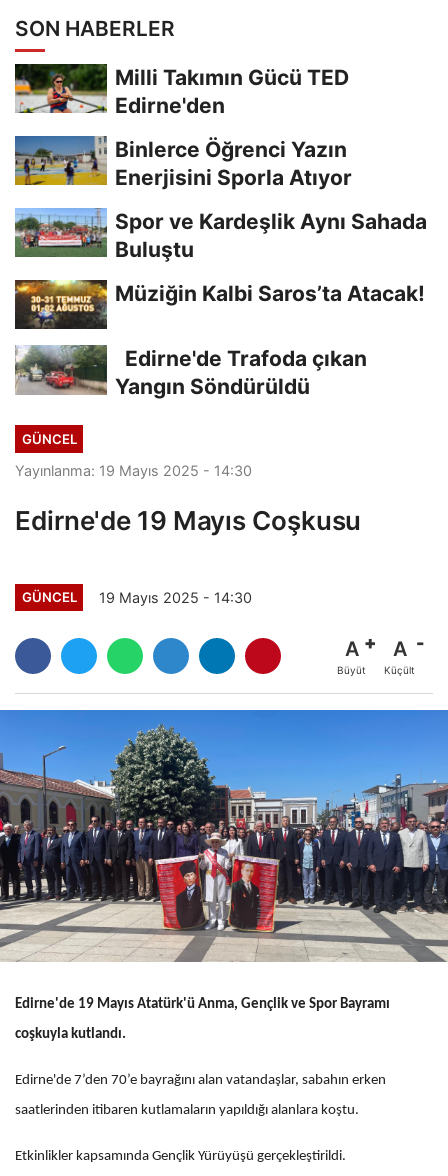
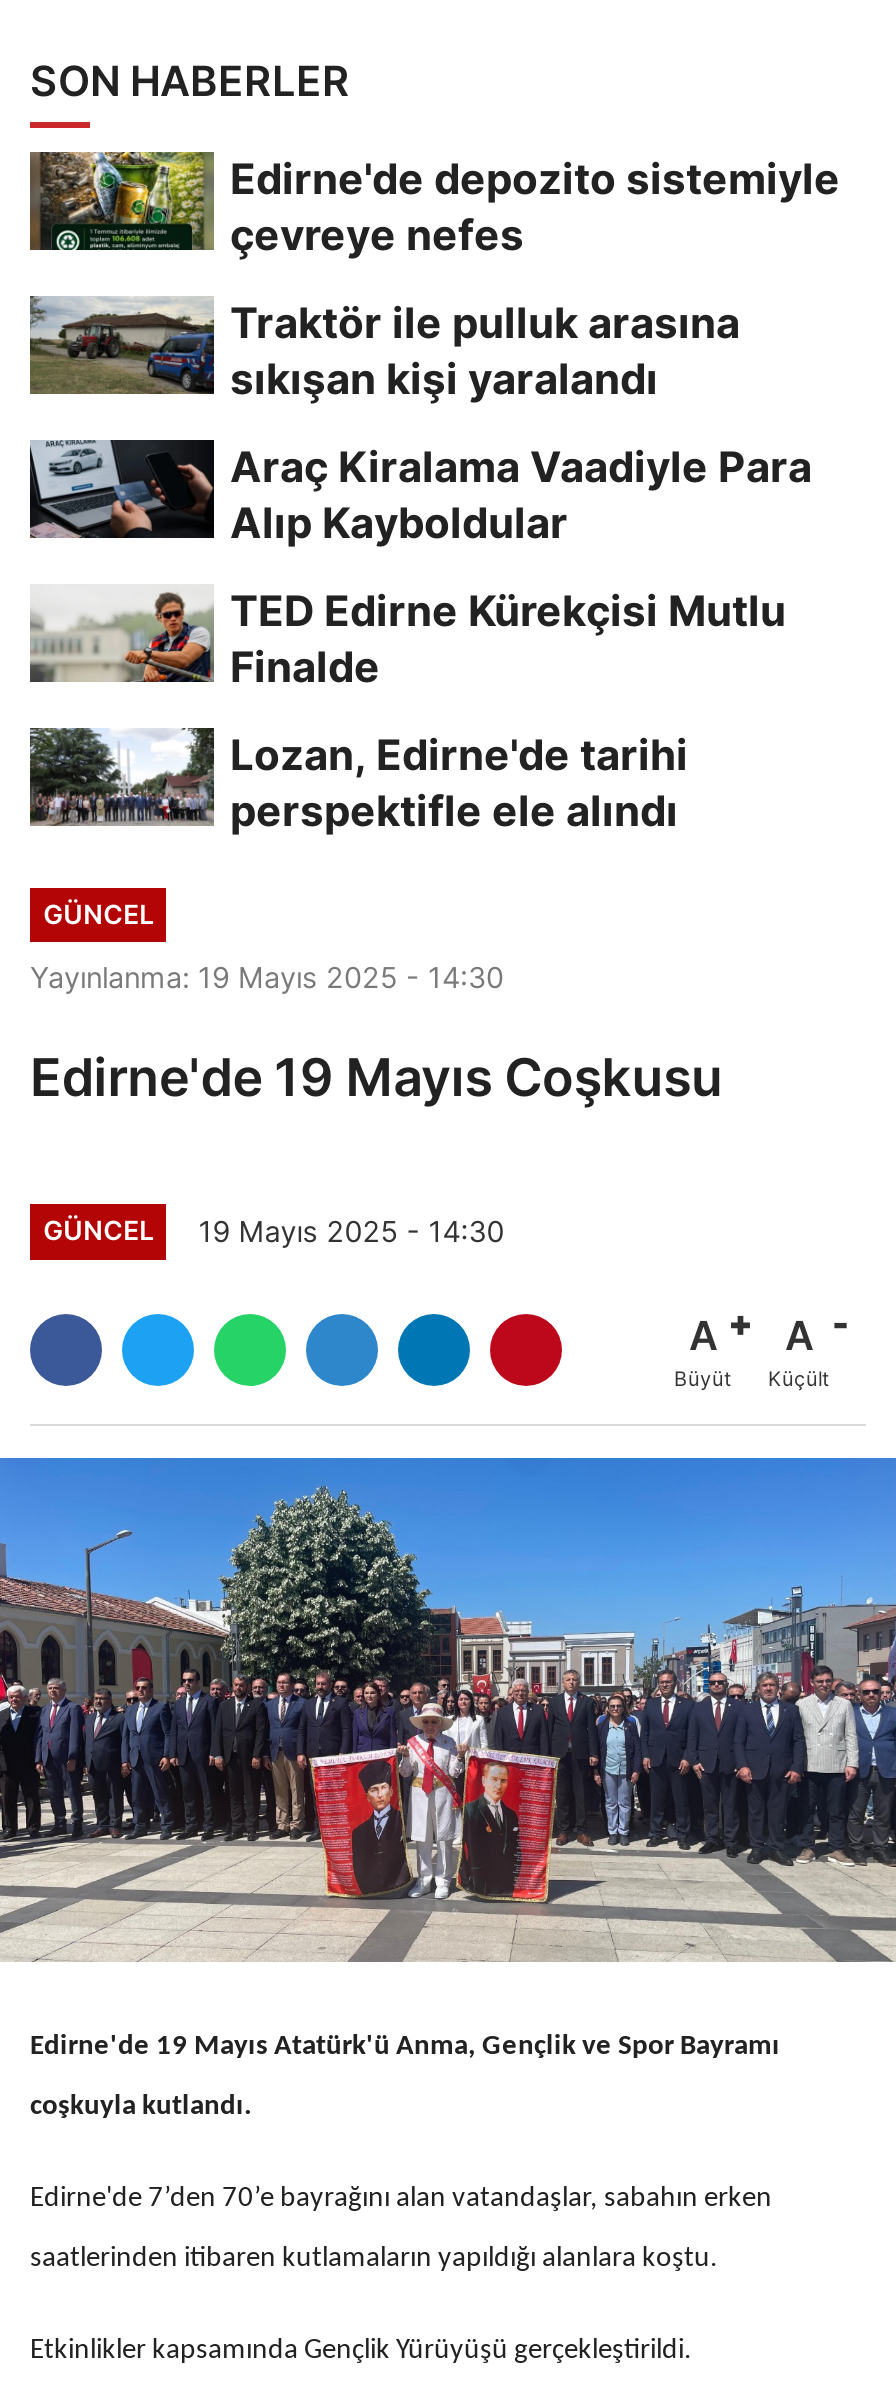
- [image]
- Milli Takımın Gücü TED
- Edirne'den
+ [image]
+ Edirne'de depozito sistemiyle
+ çevreye nefes

- [image]
- Binlerce Öğrenci Yazın
- Enerjisini Sporla Atıyor
+ [image]
+ Traktör ile pulluk arasına
+ sıkışan kişi yaralandı

- [image]
- Spor ve Kardeşlik Aynı Sahada
- Buluştu
+ [image]
+ Araç Kiralama Vaadiyle Para
+ Alıp Kayboldular

- [image]
- Müziğin Kalbi Saros’ta Atacak!
+ [image]
+ TED Edirne Kürekçisi Mutlu
+ Finalde

- [image]
- Edirne'de Trafoda çıkan
- Yangın Söndürüldü
+ [image]
+ Lozan, Edirne'de tarihi
+ perspektifle ele alındı
